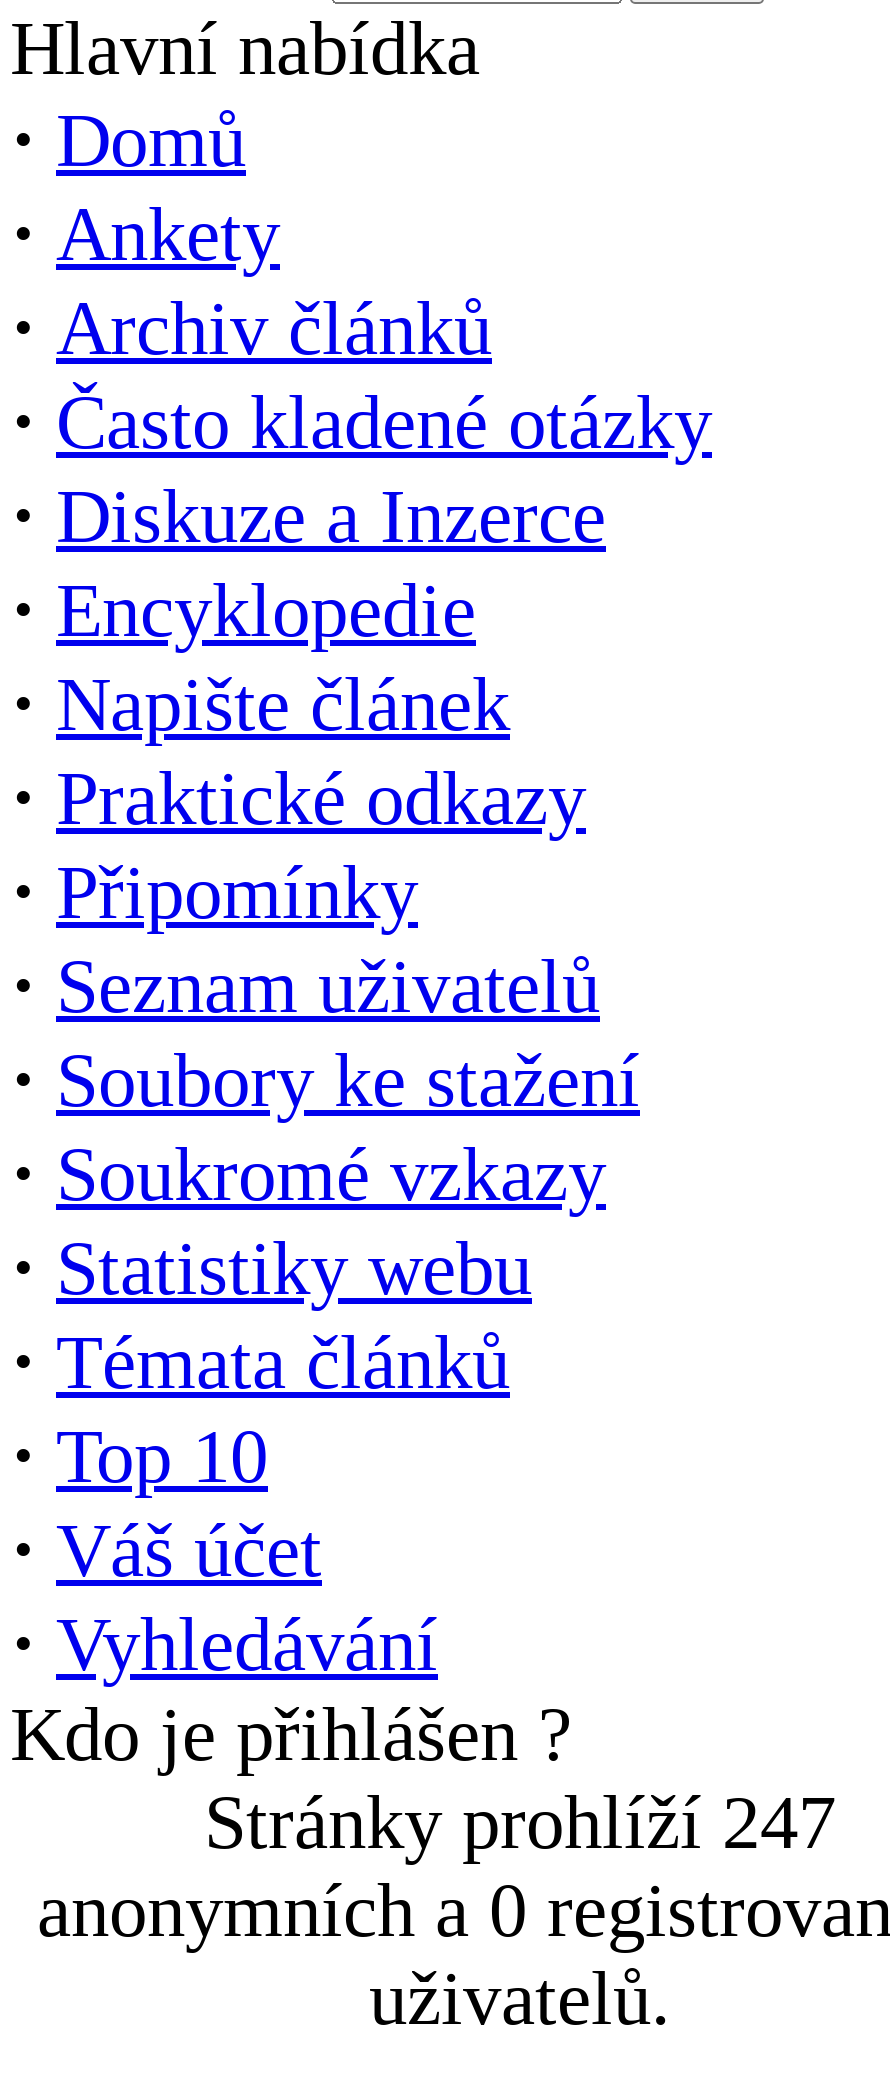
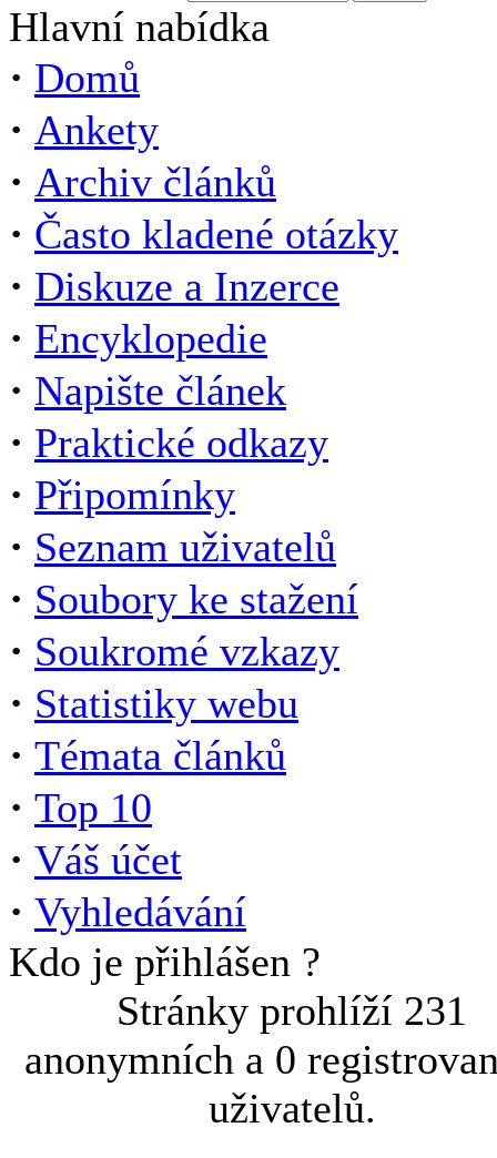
- Stránky prohlíží 247
+ Stránky prohlíží 231
